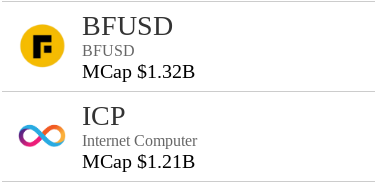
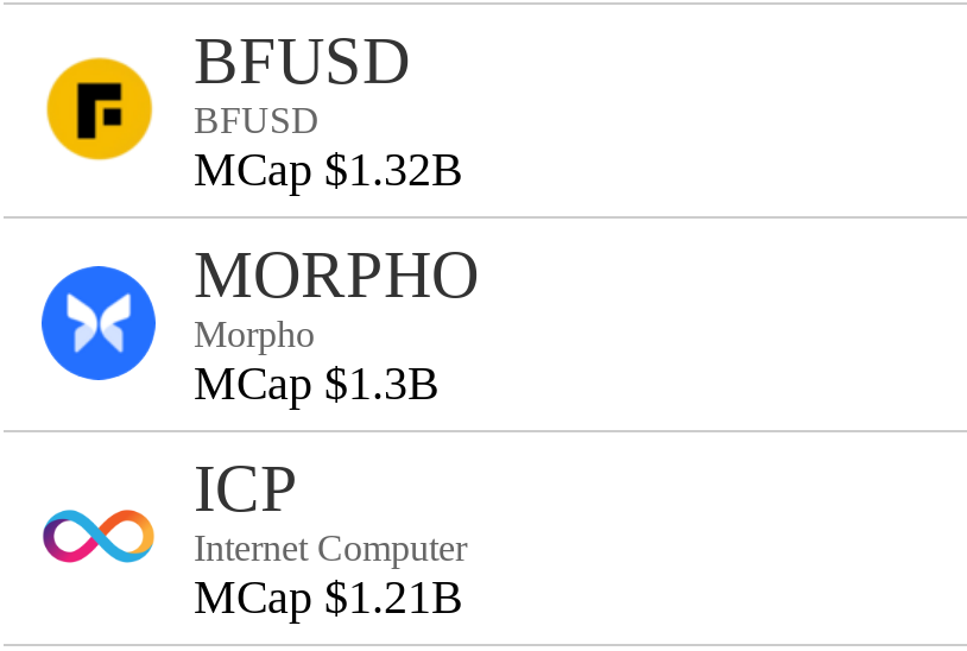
+ [image]
+ MORPHO
+ Morpho
+ MCap $1.3B
